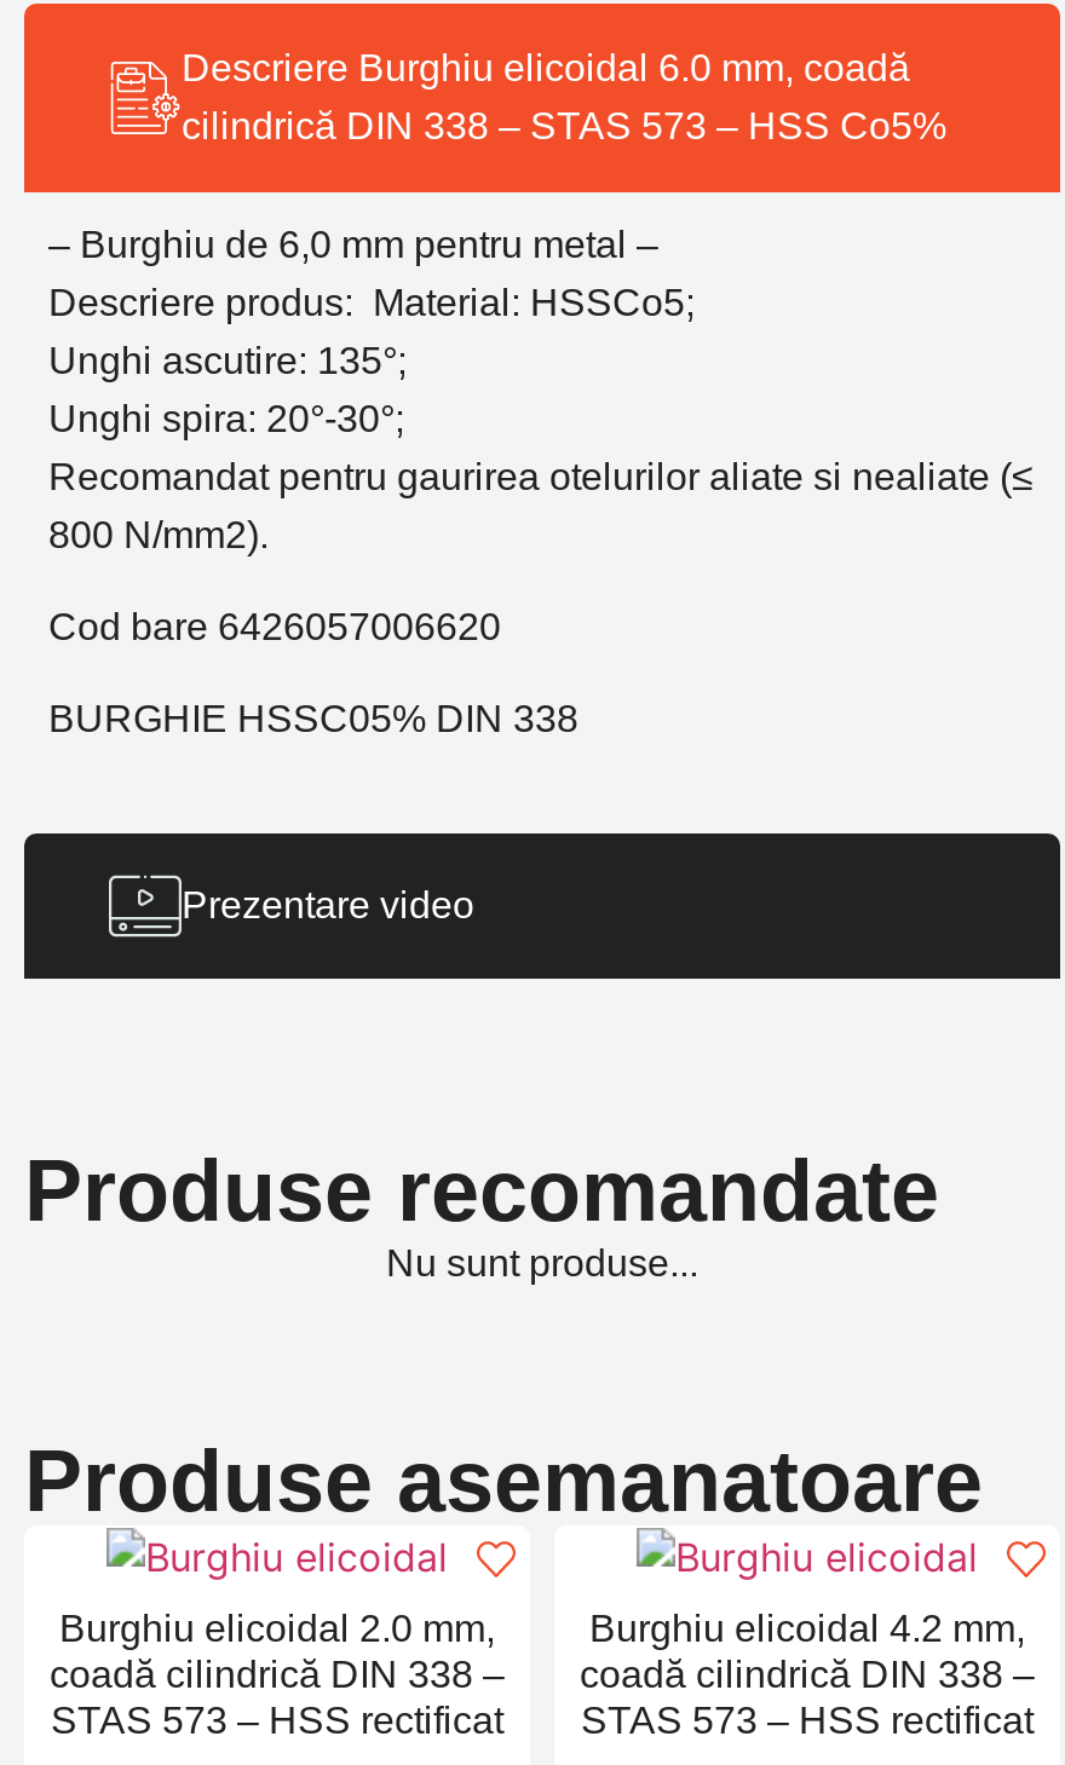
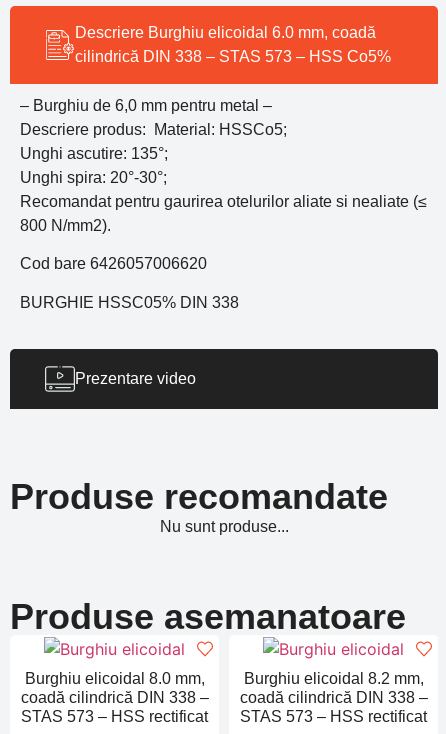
- Burghiu elicoidal 2.0 mm,
+ Burghiu elicoidal 8.0 mm,

- Burghiu elicoidal 4.2 mm,
+ Burghiu elicoidal 8.2 mm,
